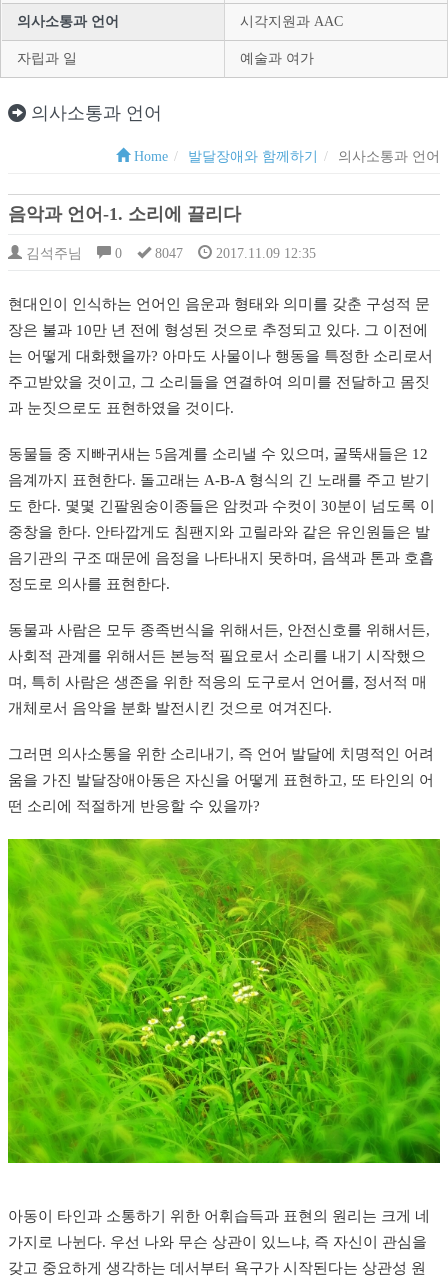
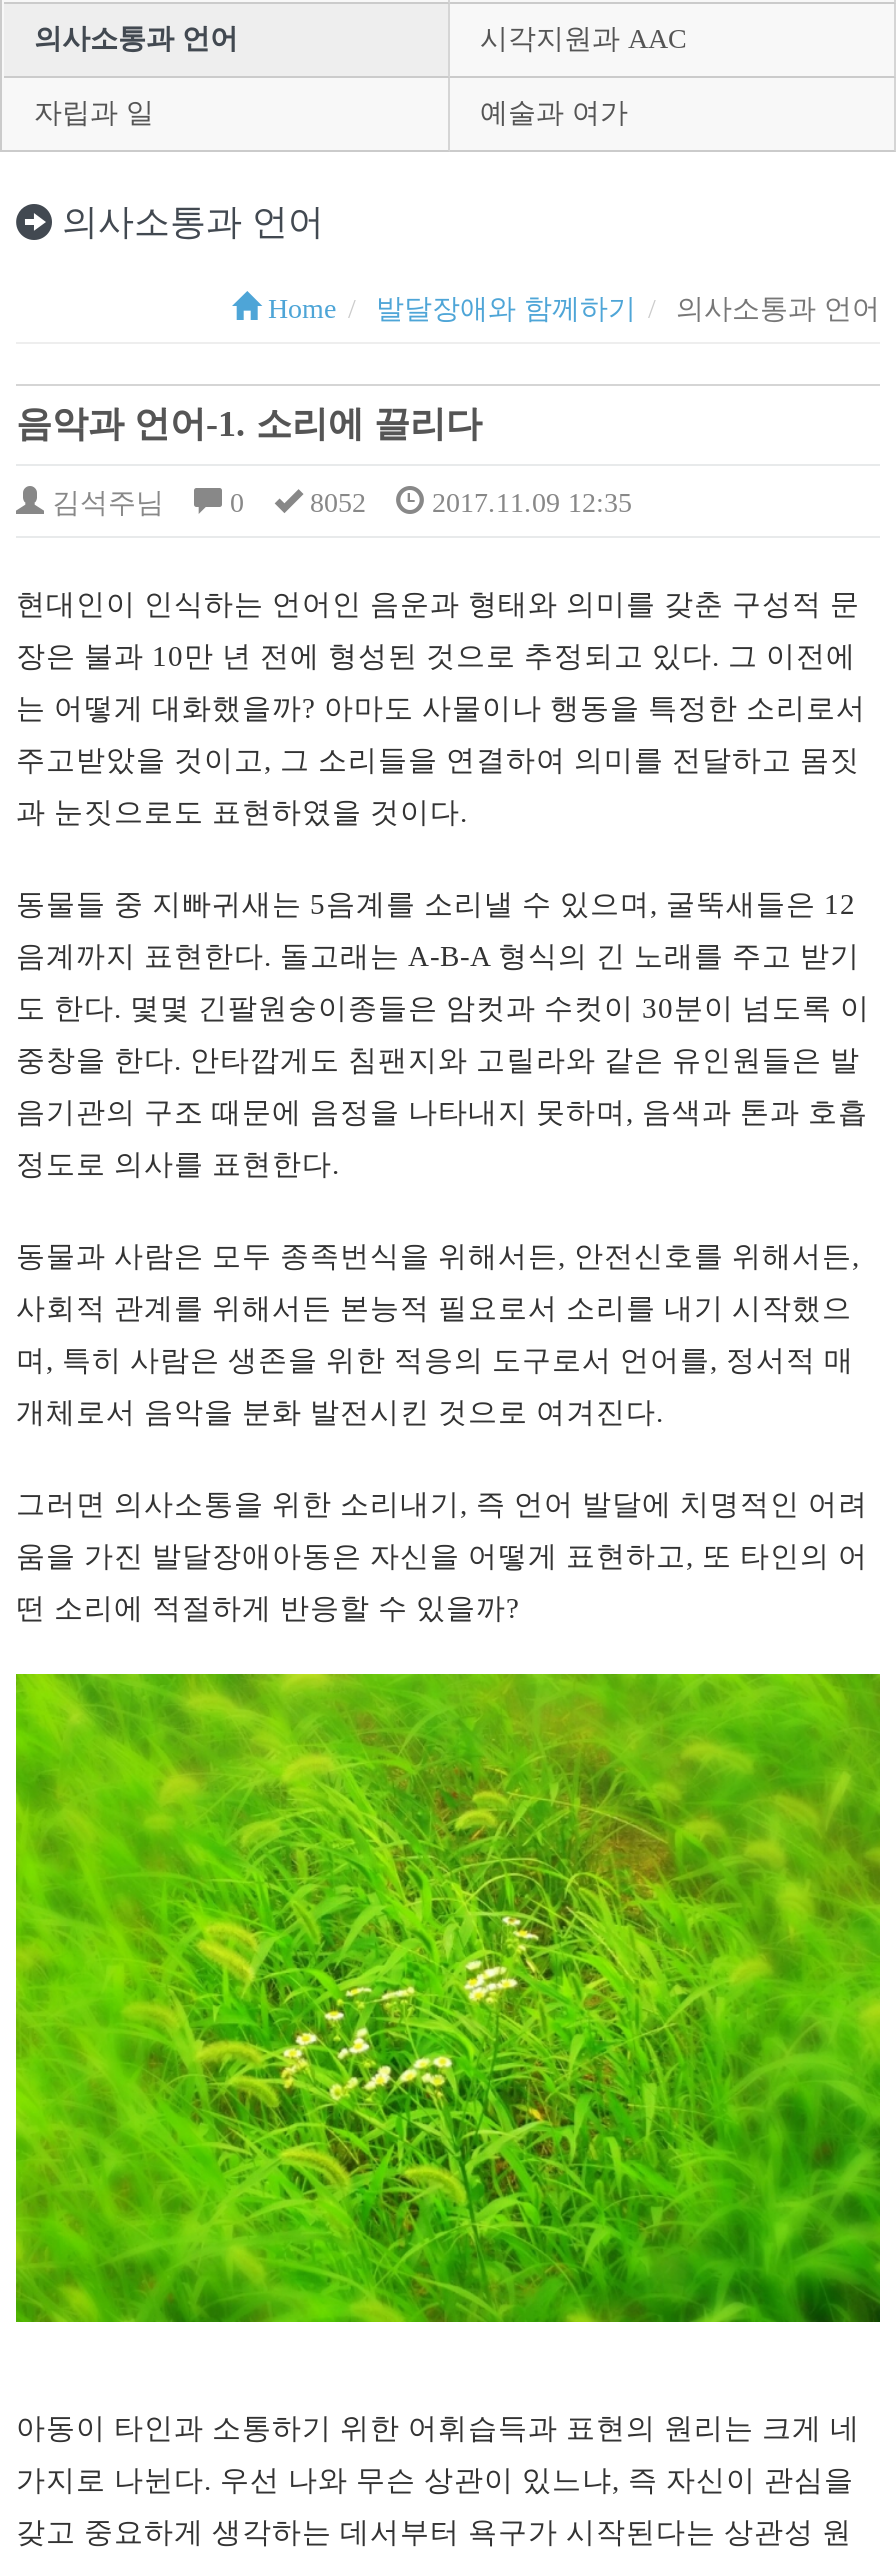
- 8047
+ 8052
